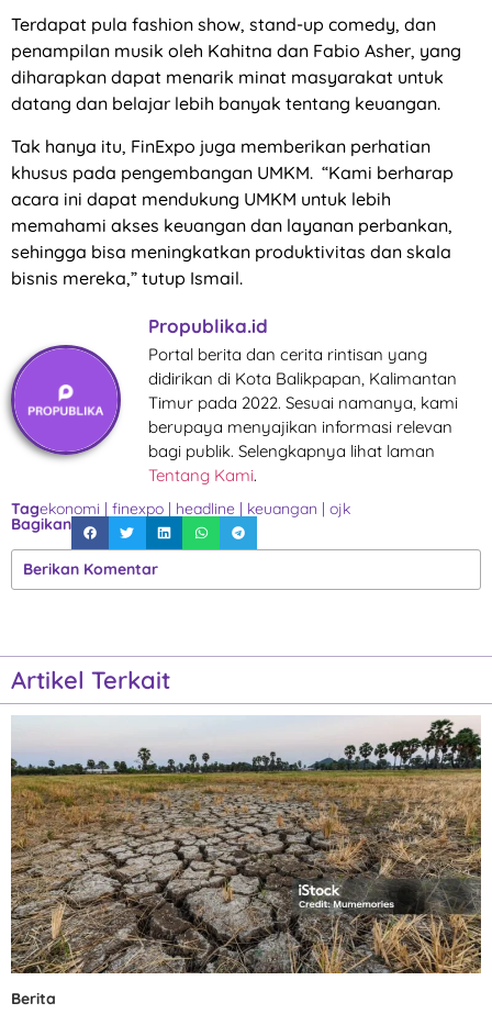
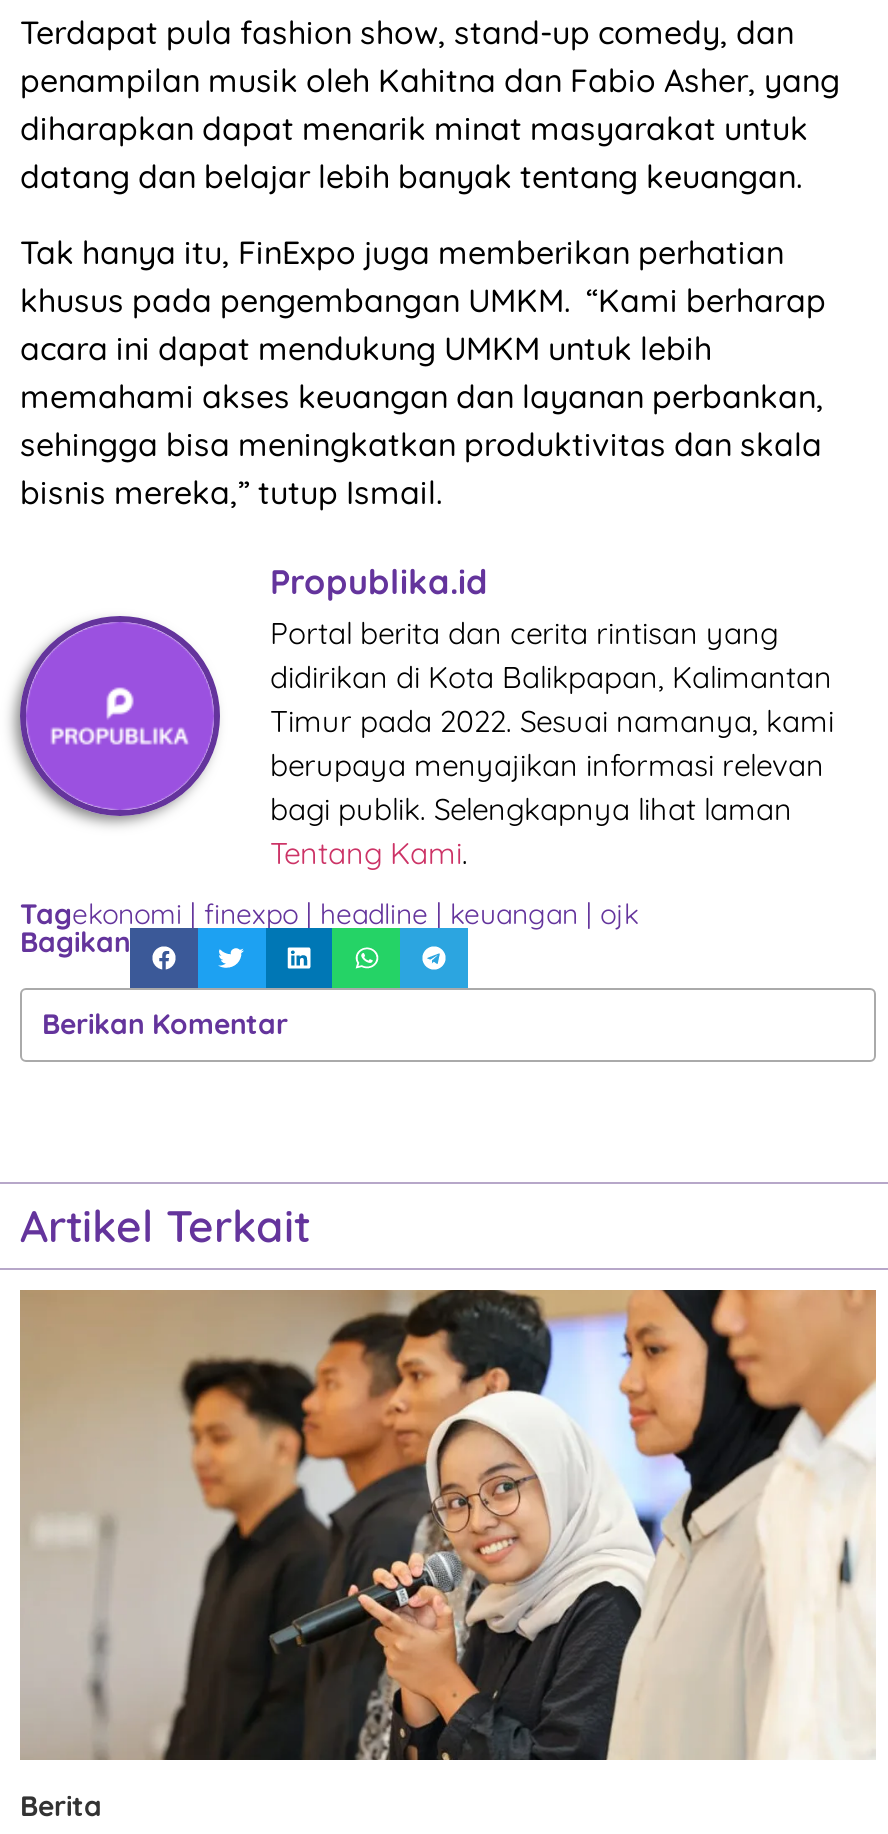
- [image]
+ [image]
